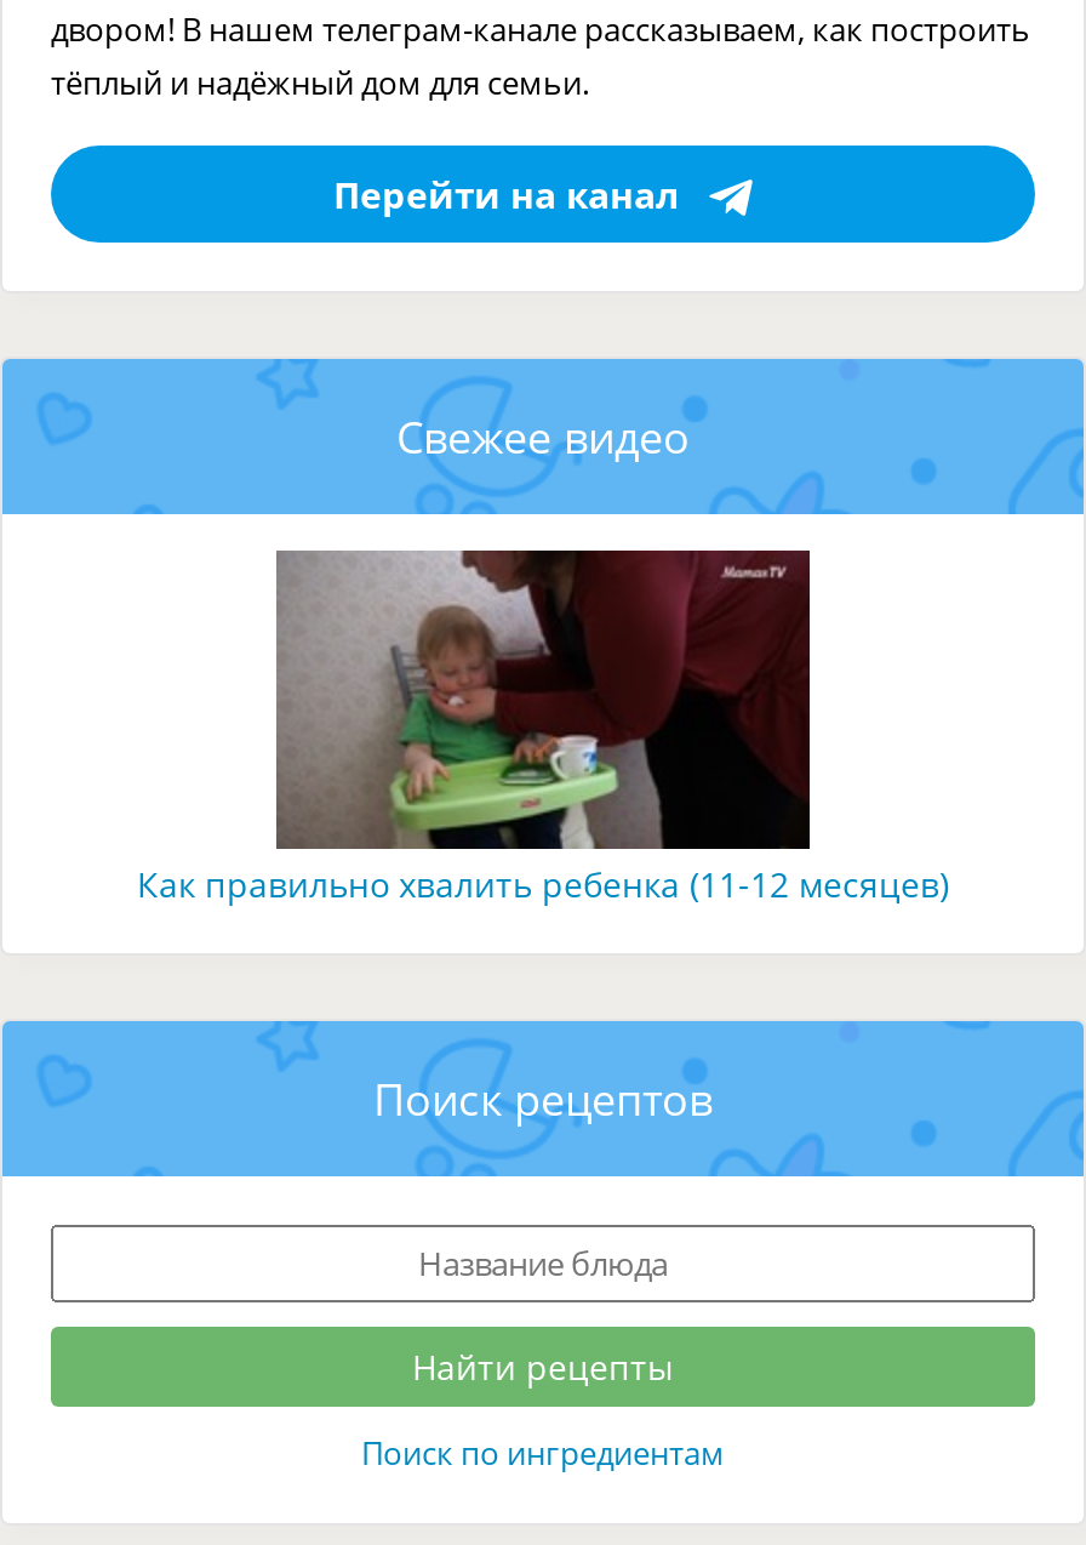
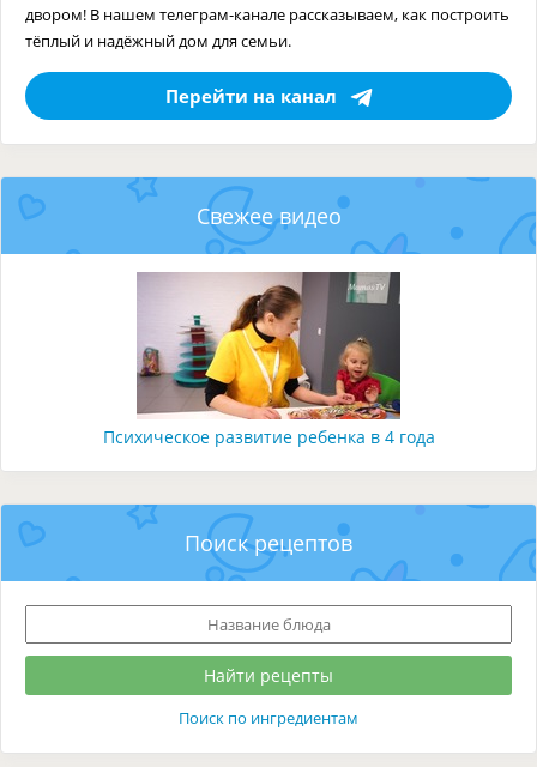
- [image]
- Как правильно хвалить ребенка (11-12 месяцев)
+ [image]
+ Психическое развитие ребенка в 4 года
